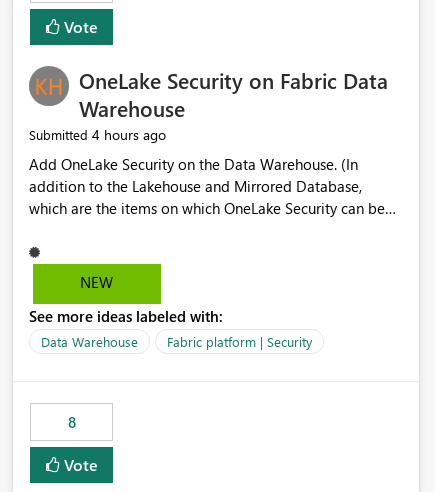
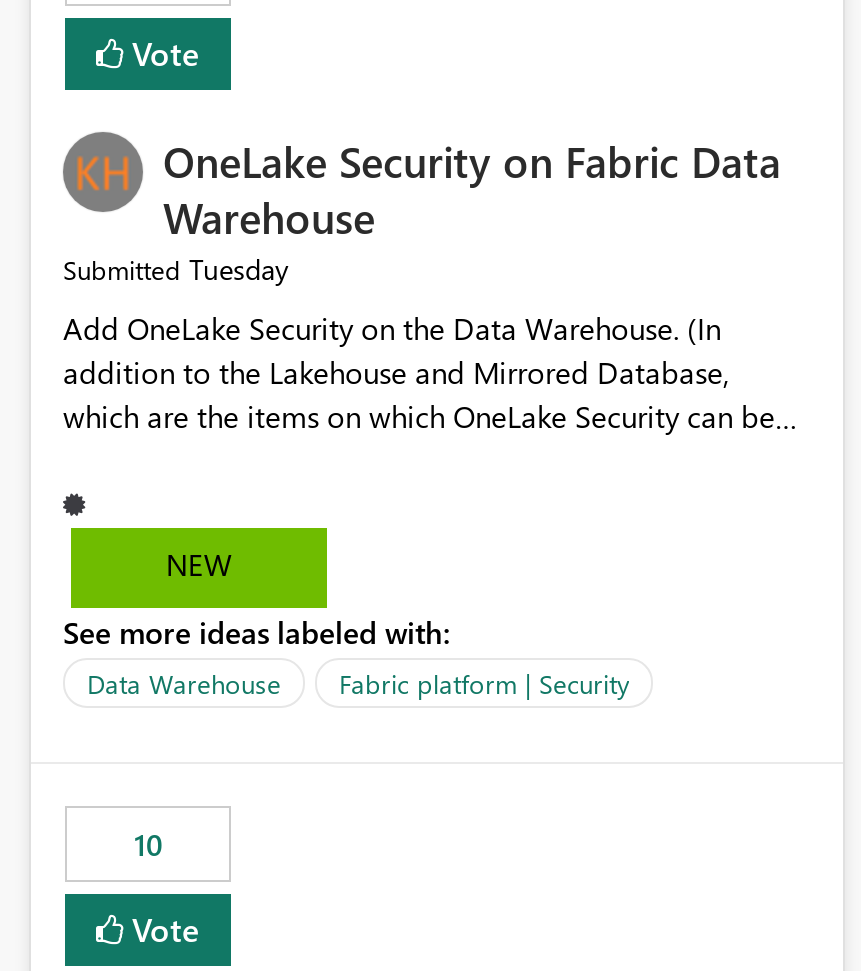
- Submitted 4 hours ago
+ Submitted Tuesday

- 8
+ 10
